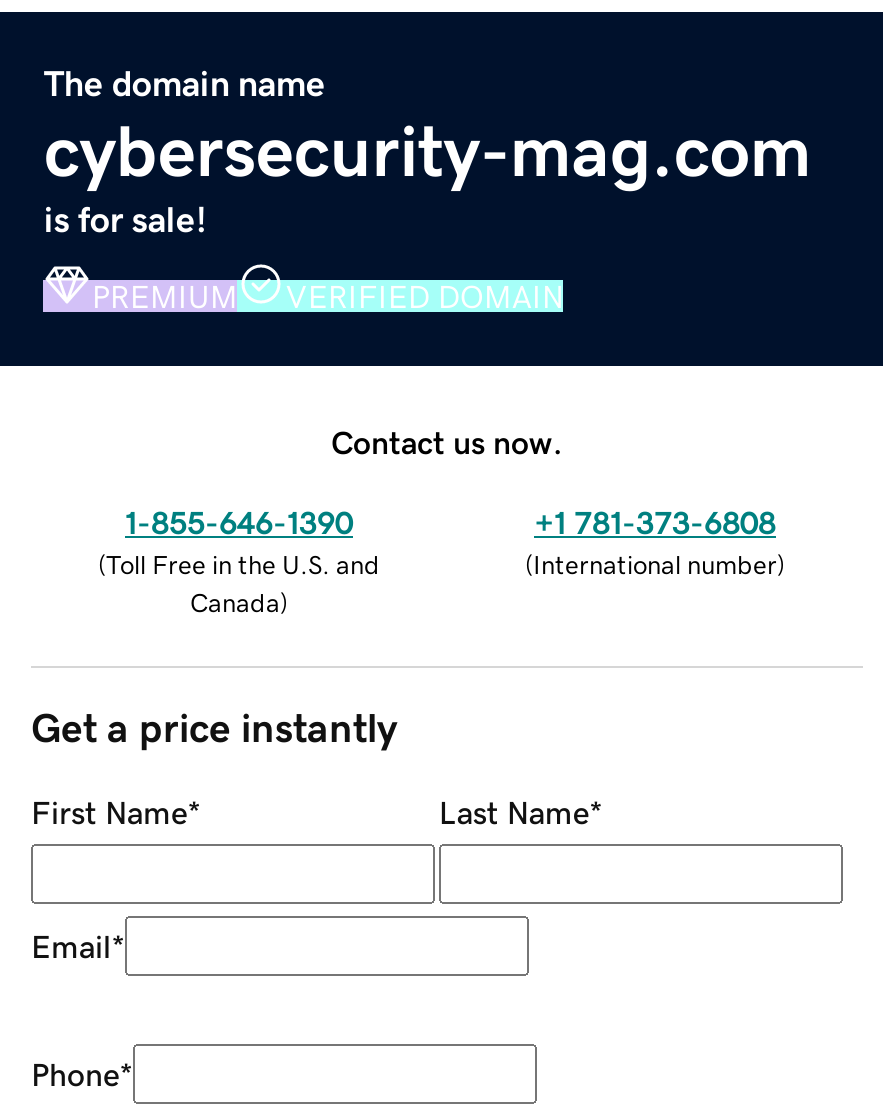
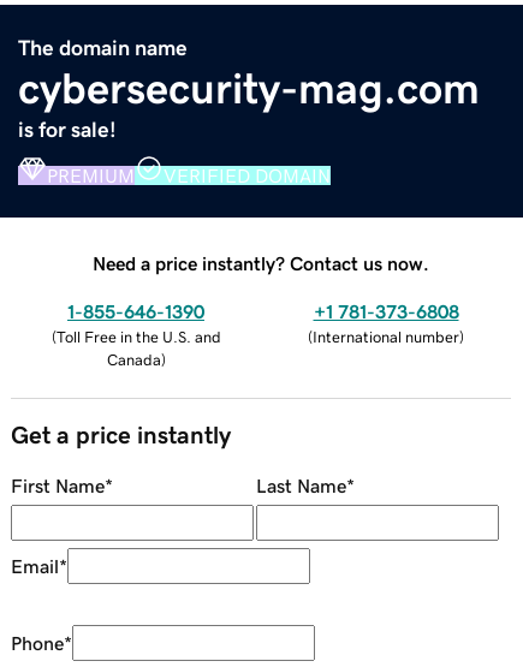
- Contact us now.
+ Need a price instantly? Contact us now.
